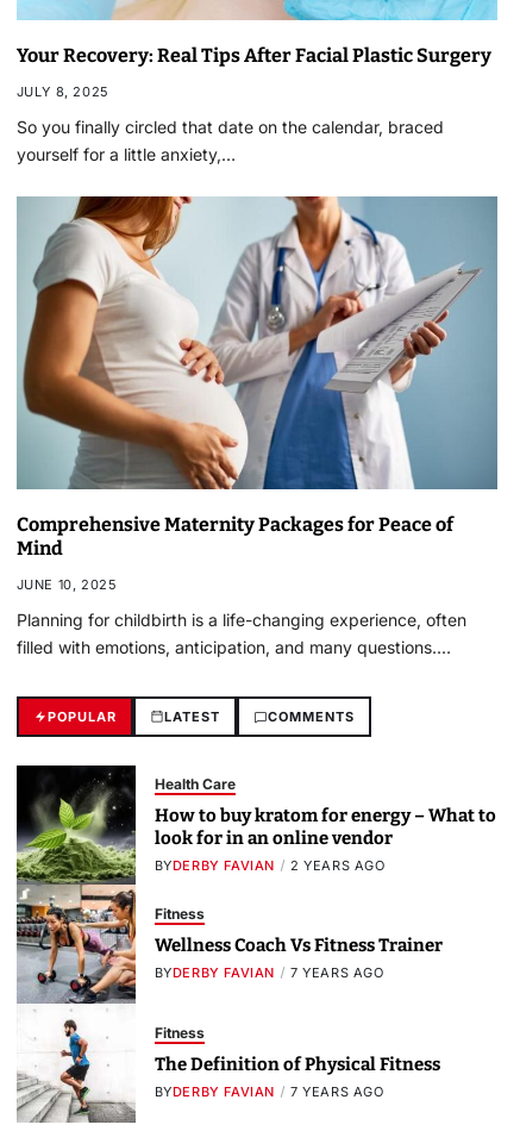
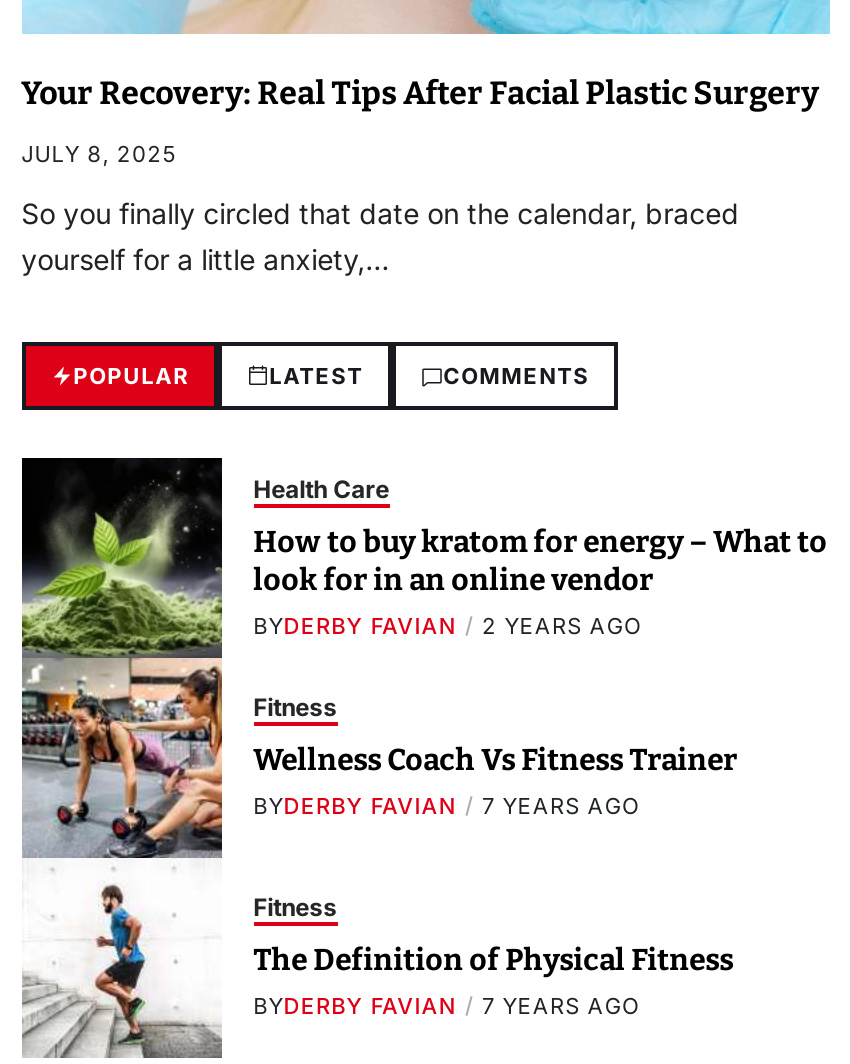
- [image]
- Comprehensive Maternity Packages for Peace of
- Mind
- JUNE 10, 2025
- Planning for childbirth is a life-changing experience, often
- filled with emotions, anticipation, and many questions.…
